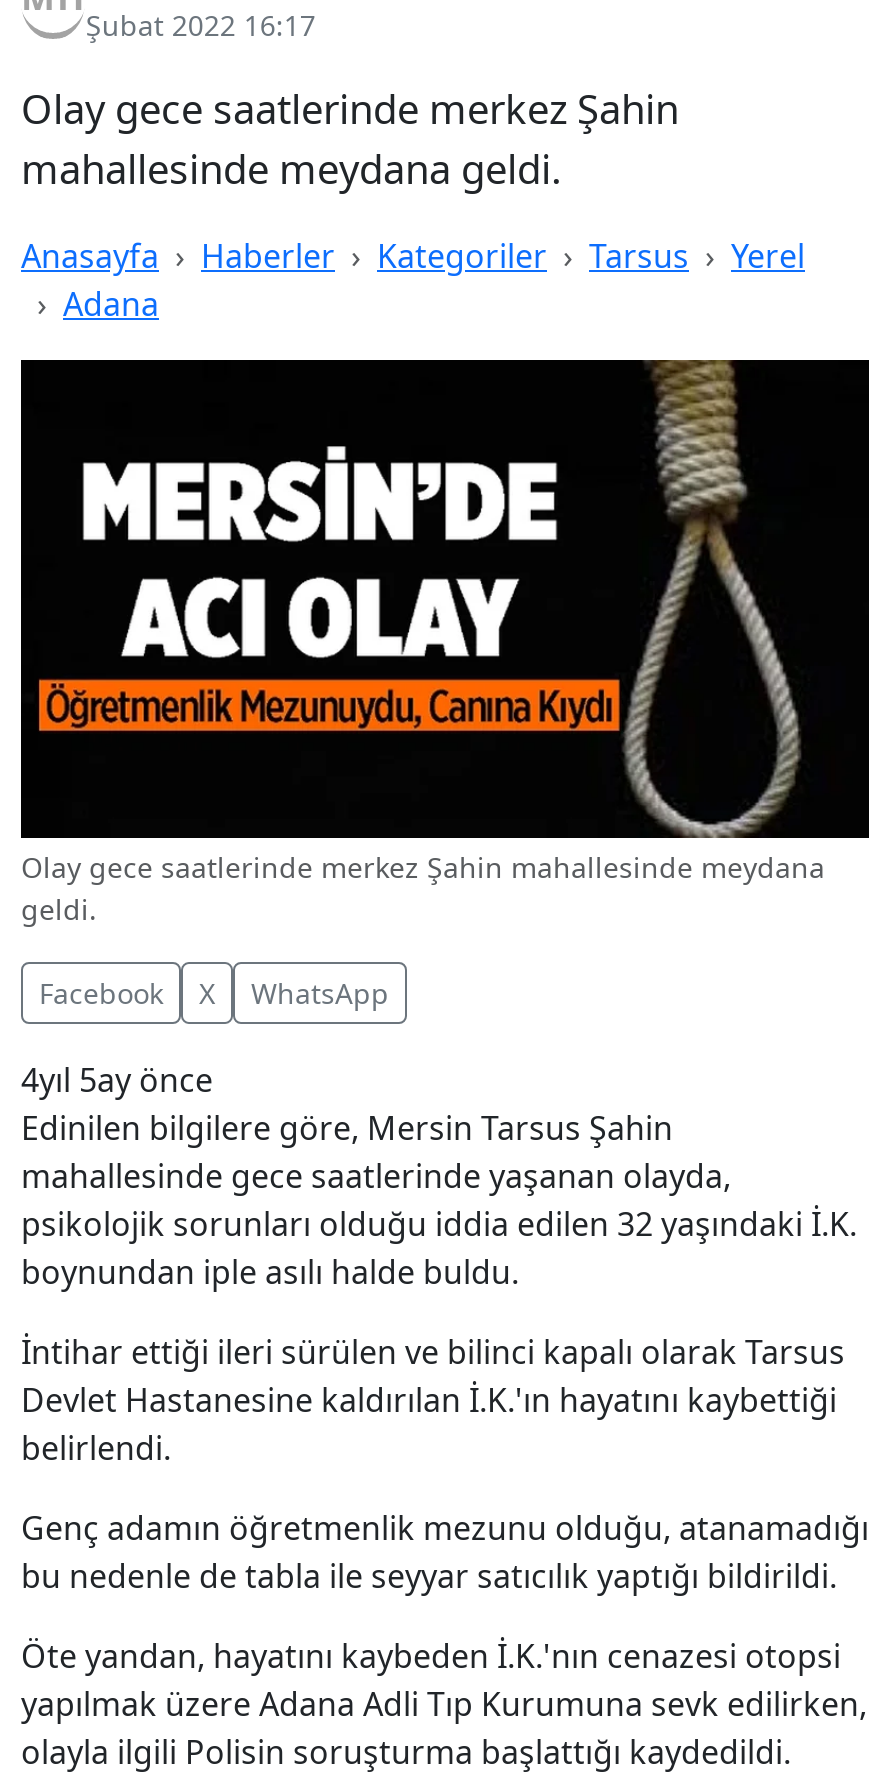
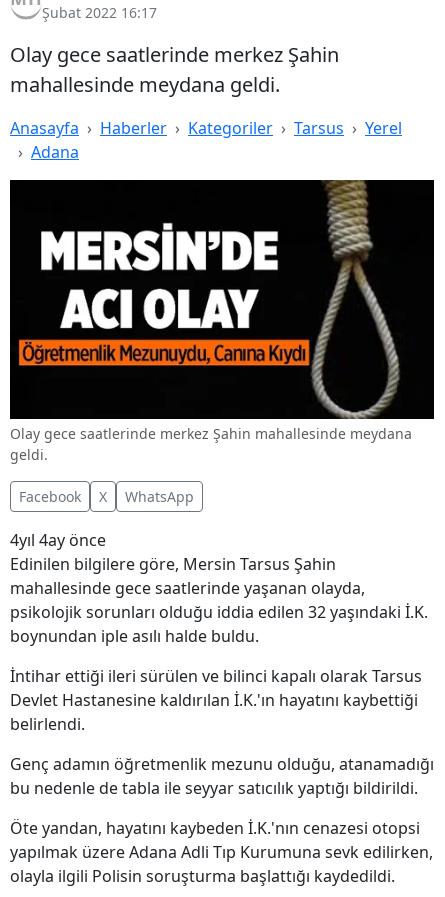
- 4yıl 5ay önce
+ 4yıl 4ay önce
